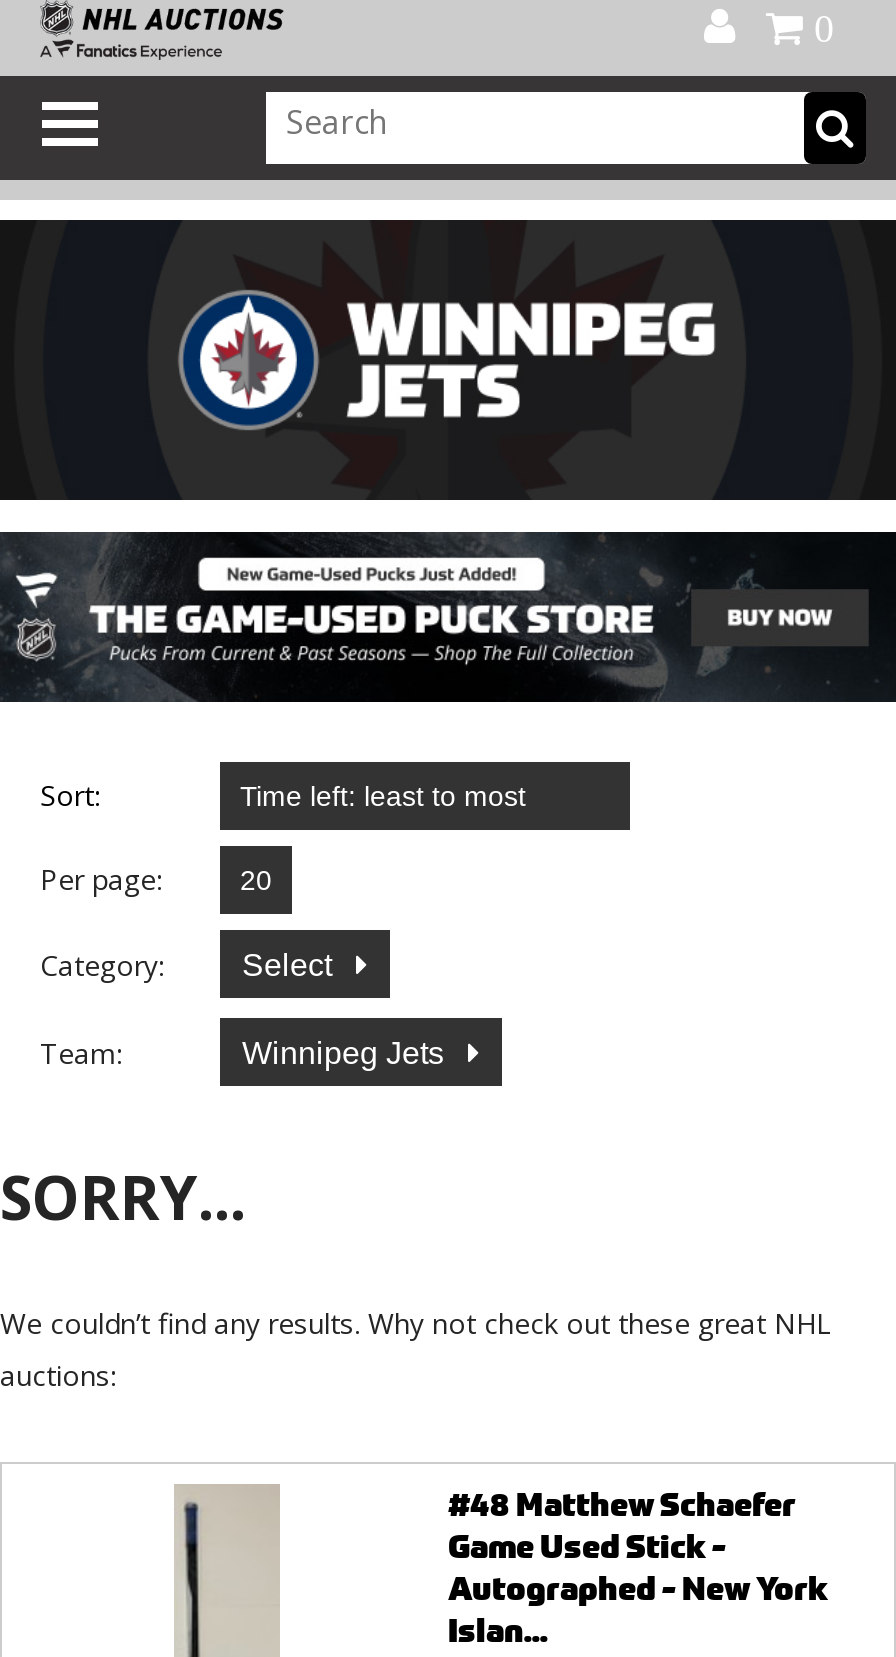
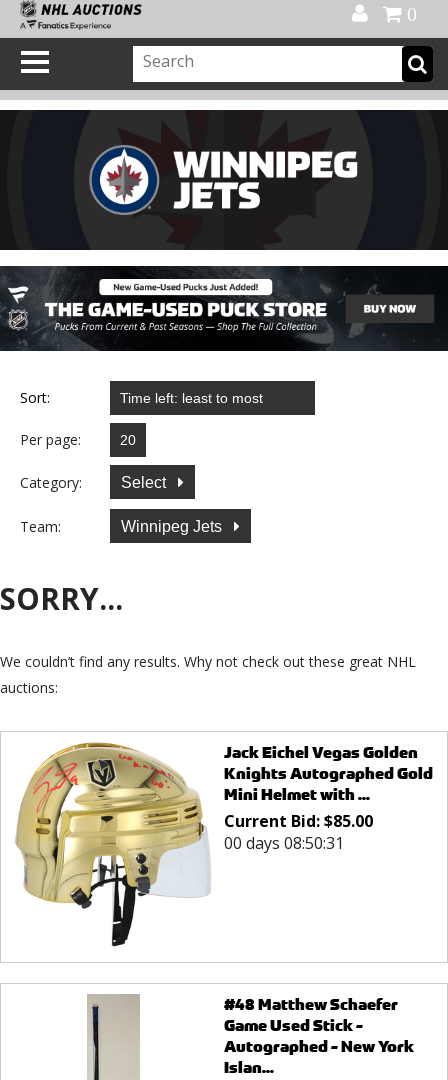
+ [image]
+ Jack Eichel Vegas Golden
+ Knights Autographed Gold
+ Mini Helmet with ...
+ Current Bid: $85.00
+ 00 days 08:50:31
